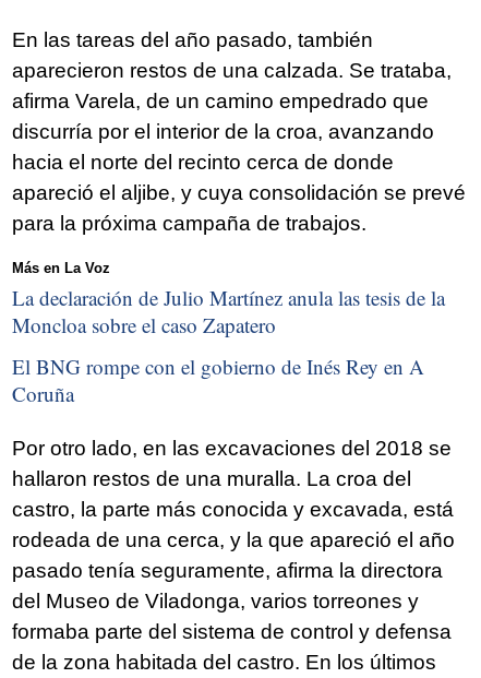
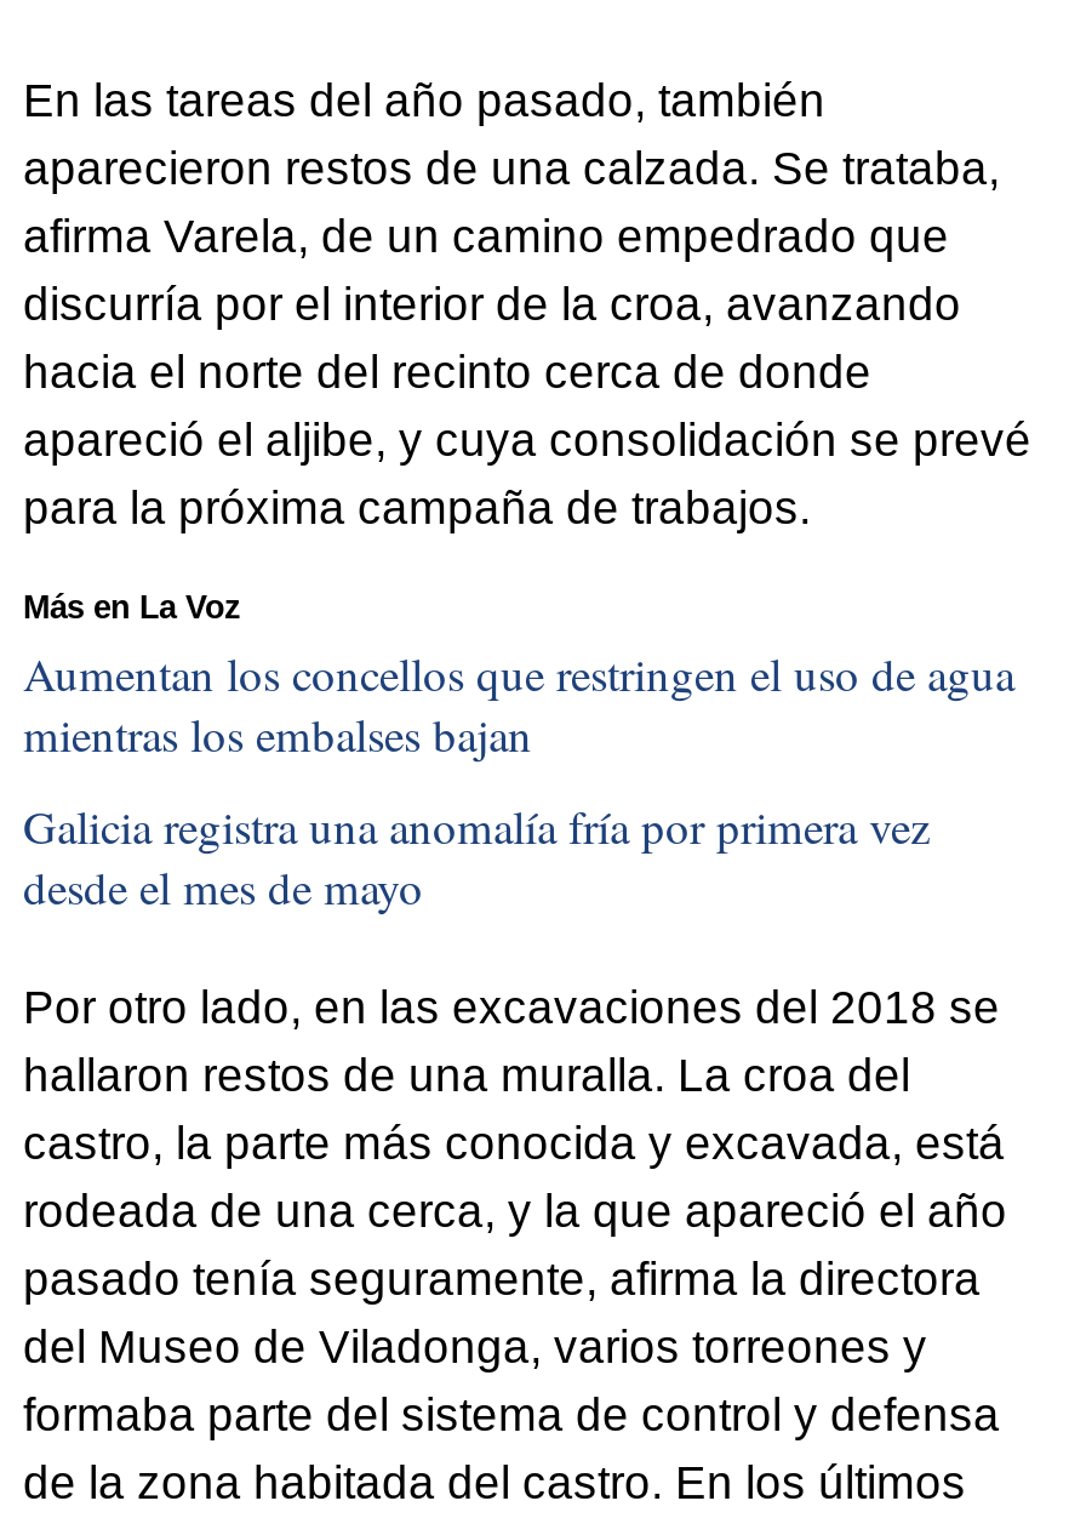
- La declaración de Julio Martínez anula las tesis de la
- Moncloa sobre el caso Zapatero
+ Aumentan los concellos que restringen el uso de agua
+ mientras los embalses bajan

- El BNG rompe con el gobierno de Inés Rey en A
- Coruña
+ Galicia registra una anomalía fría por primera vez
+ desde el mes de mayo
